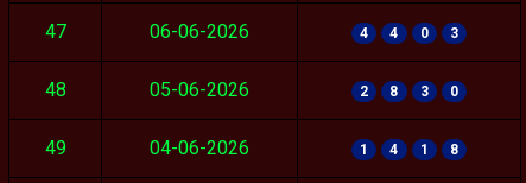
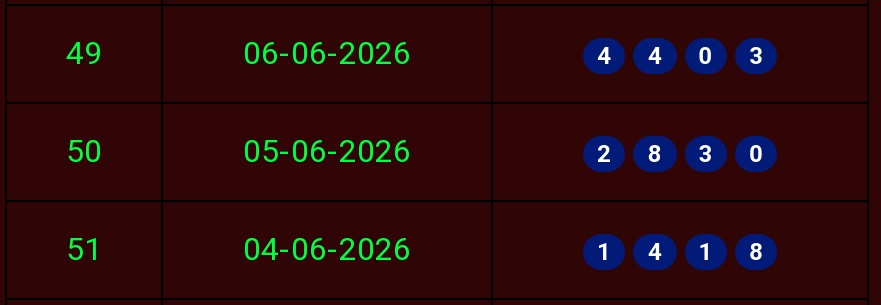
- 47
+ 49

- 48
+ 50

- 49
+ 51
